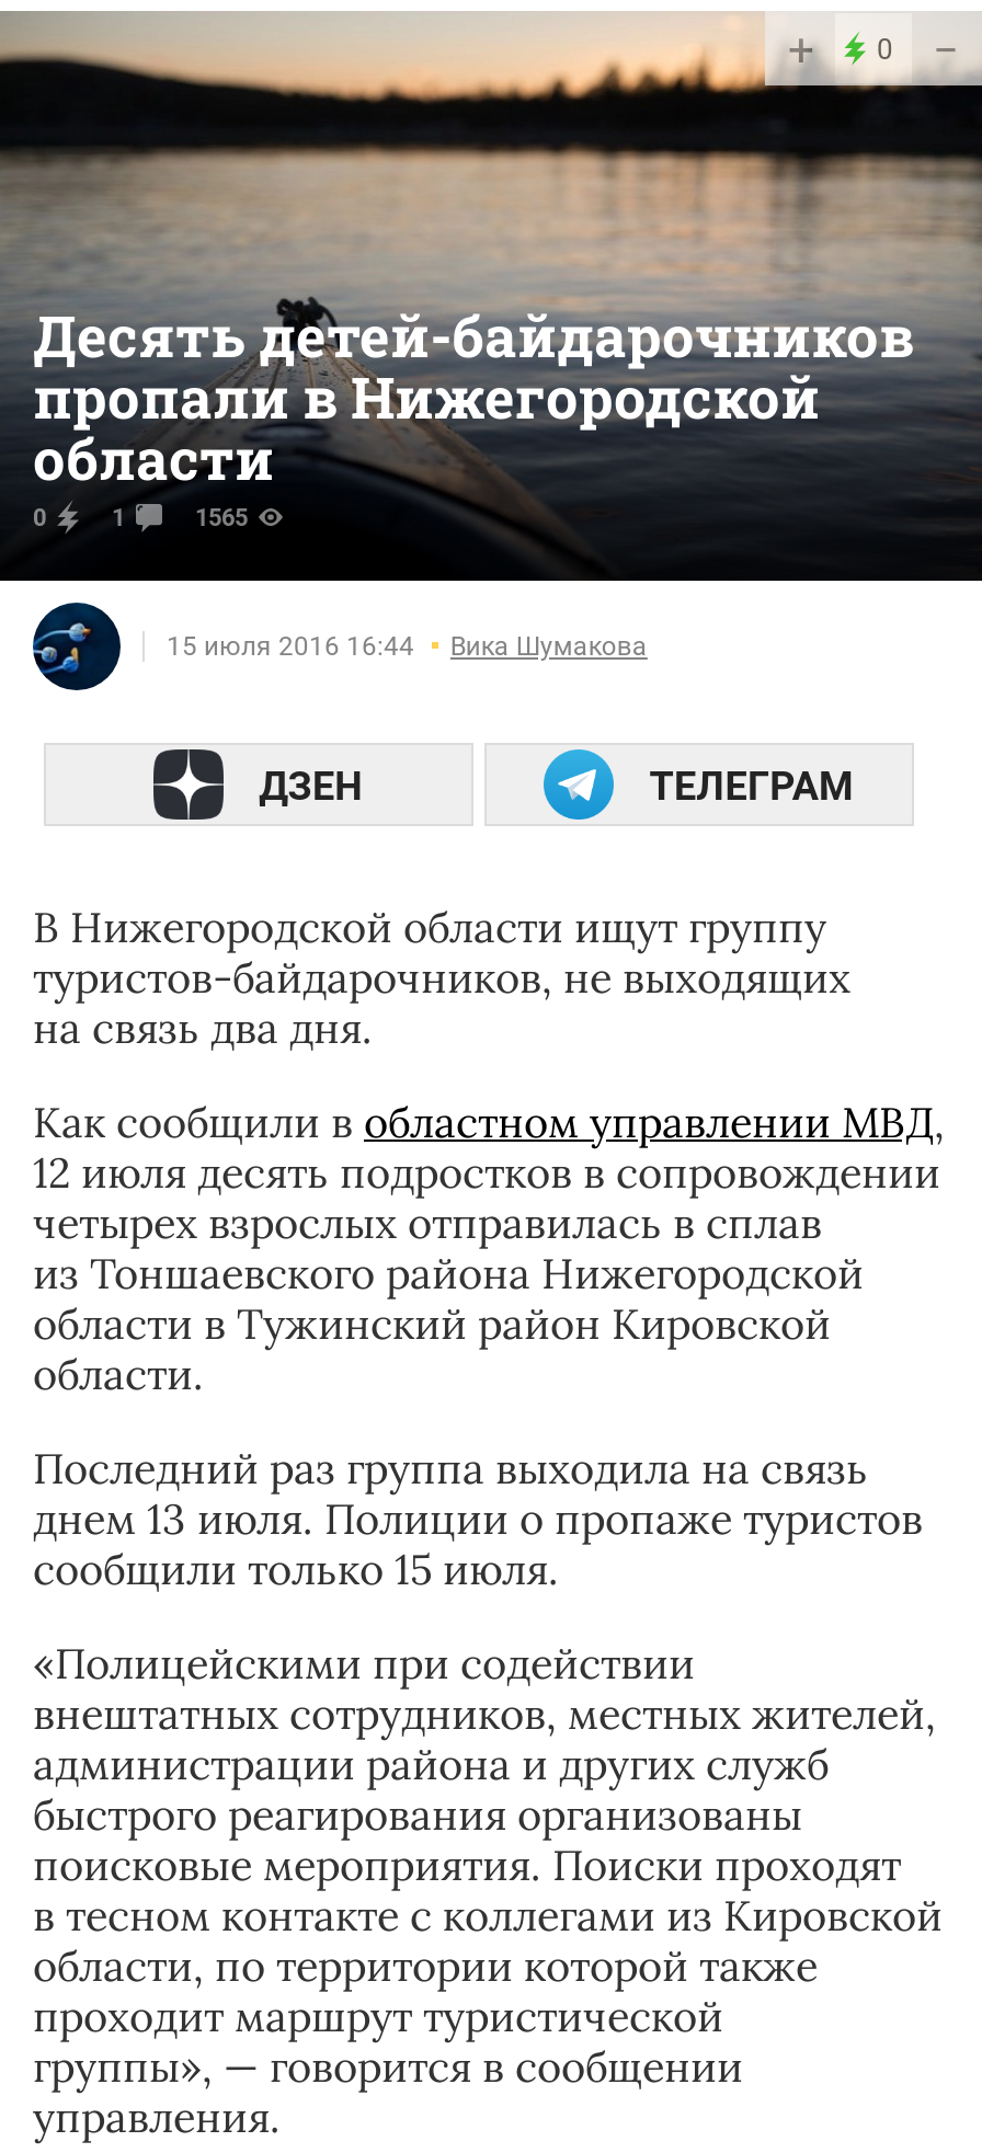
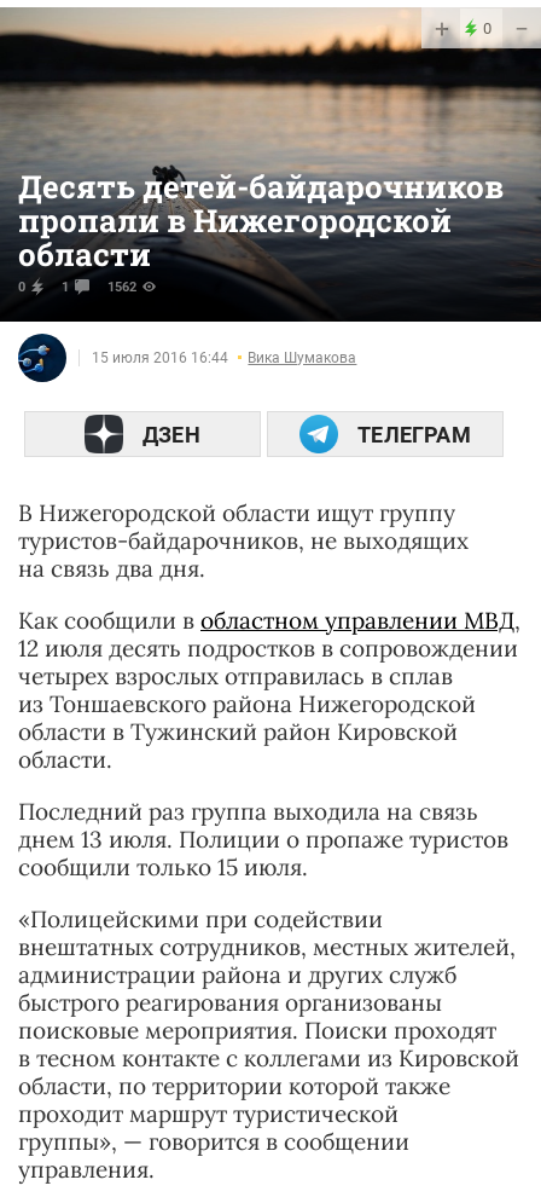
- 1565
+ 1562
